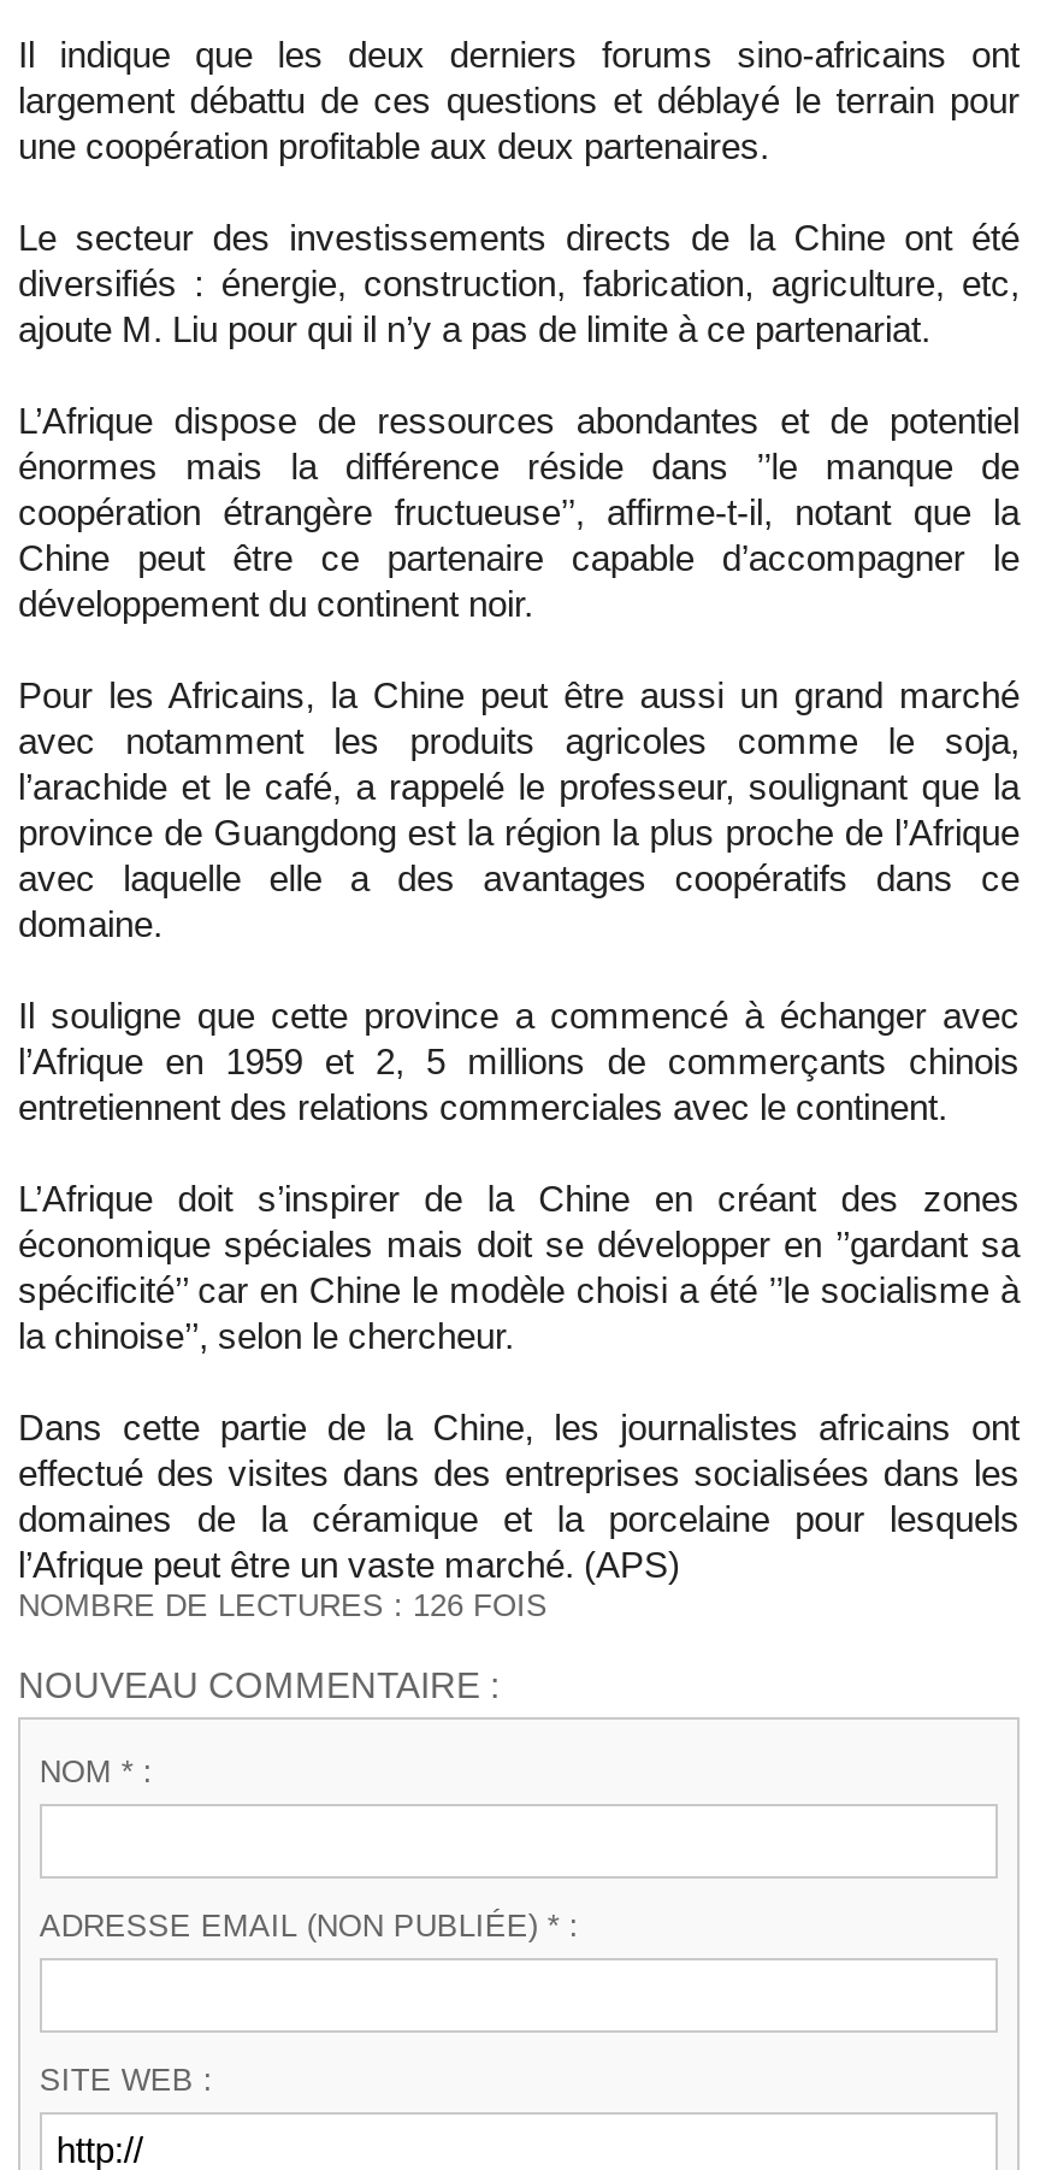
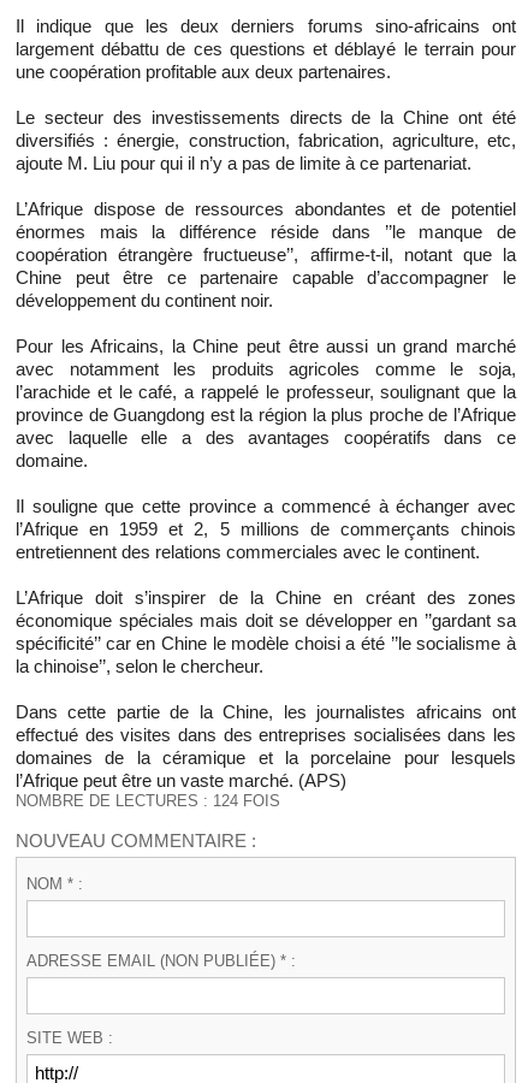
- NOMBRE DE LECTURES : 126 FOIS
+ NOMBRE DE LECTURES : 124 FOIS
